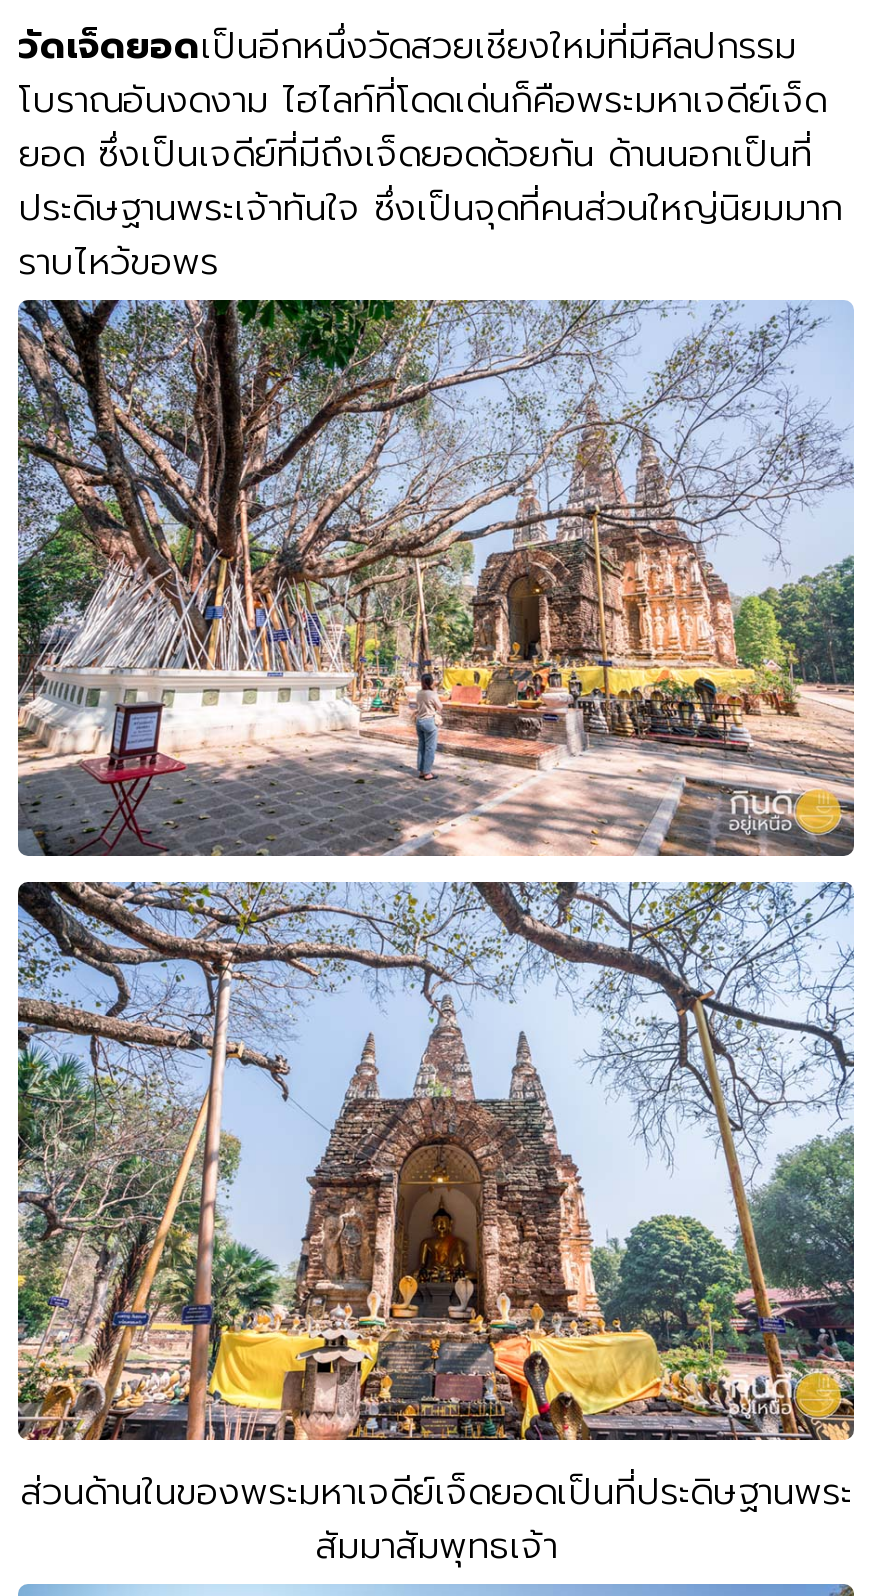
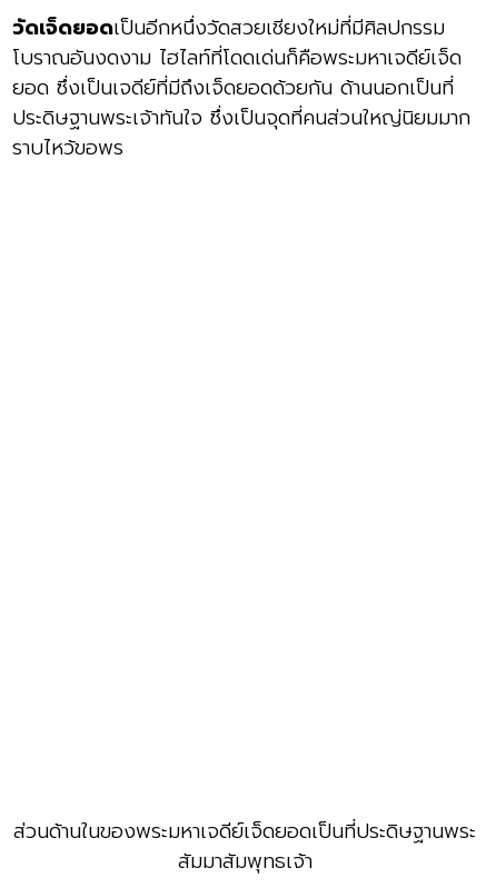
- [image]

- [image]
